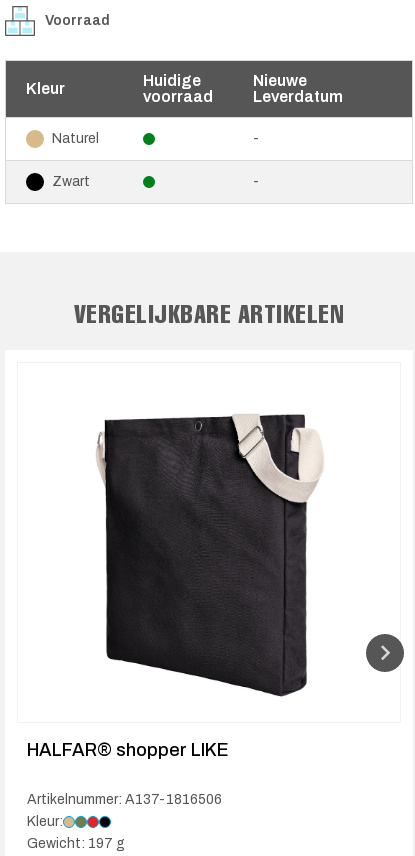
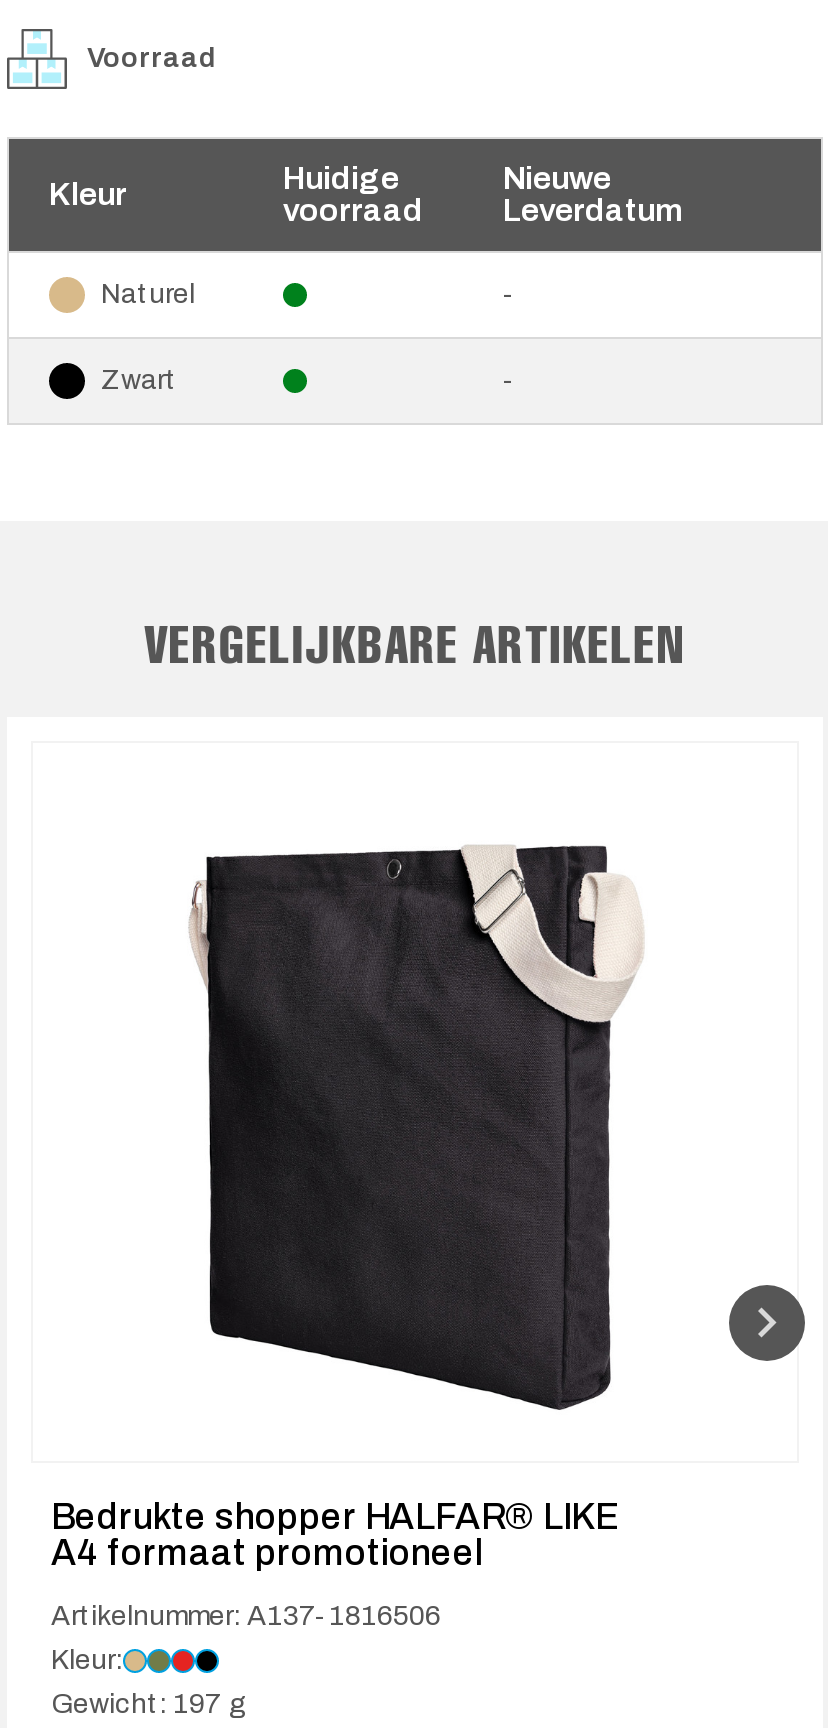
- HALFAR® shopper LIKE
+ Bedrukte shopper HALFAR® LIKE
+ A4 formaat promotioneel
